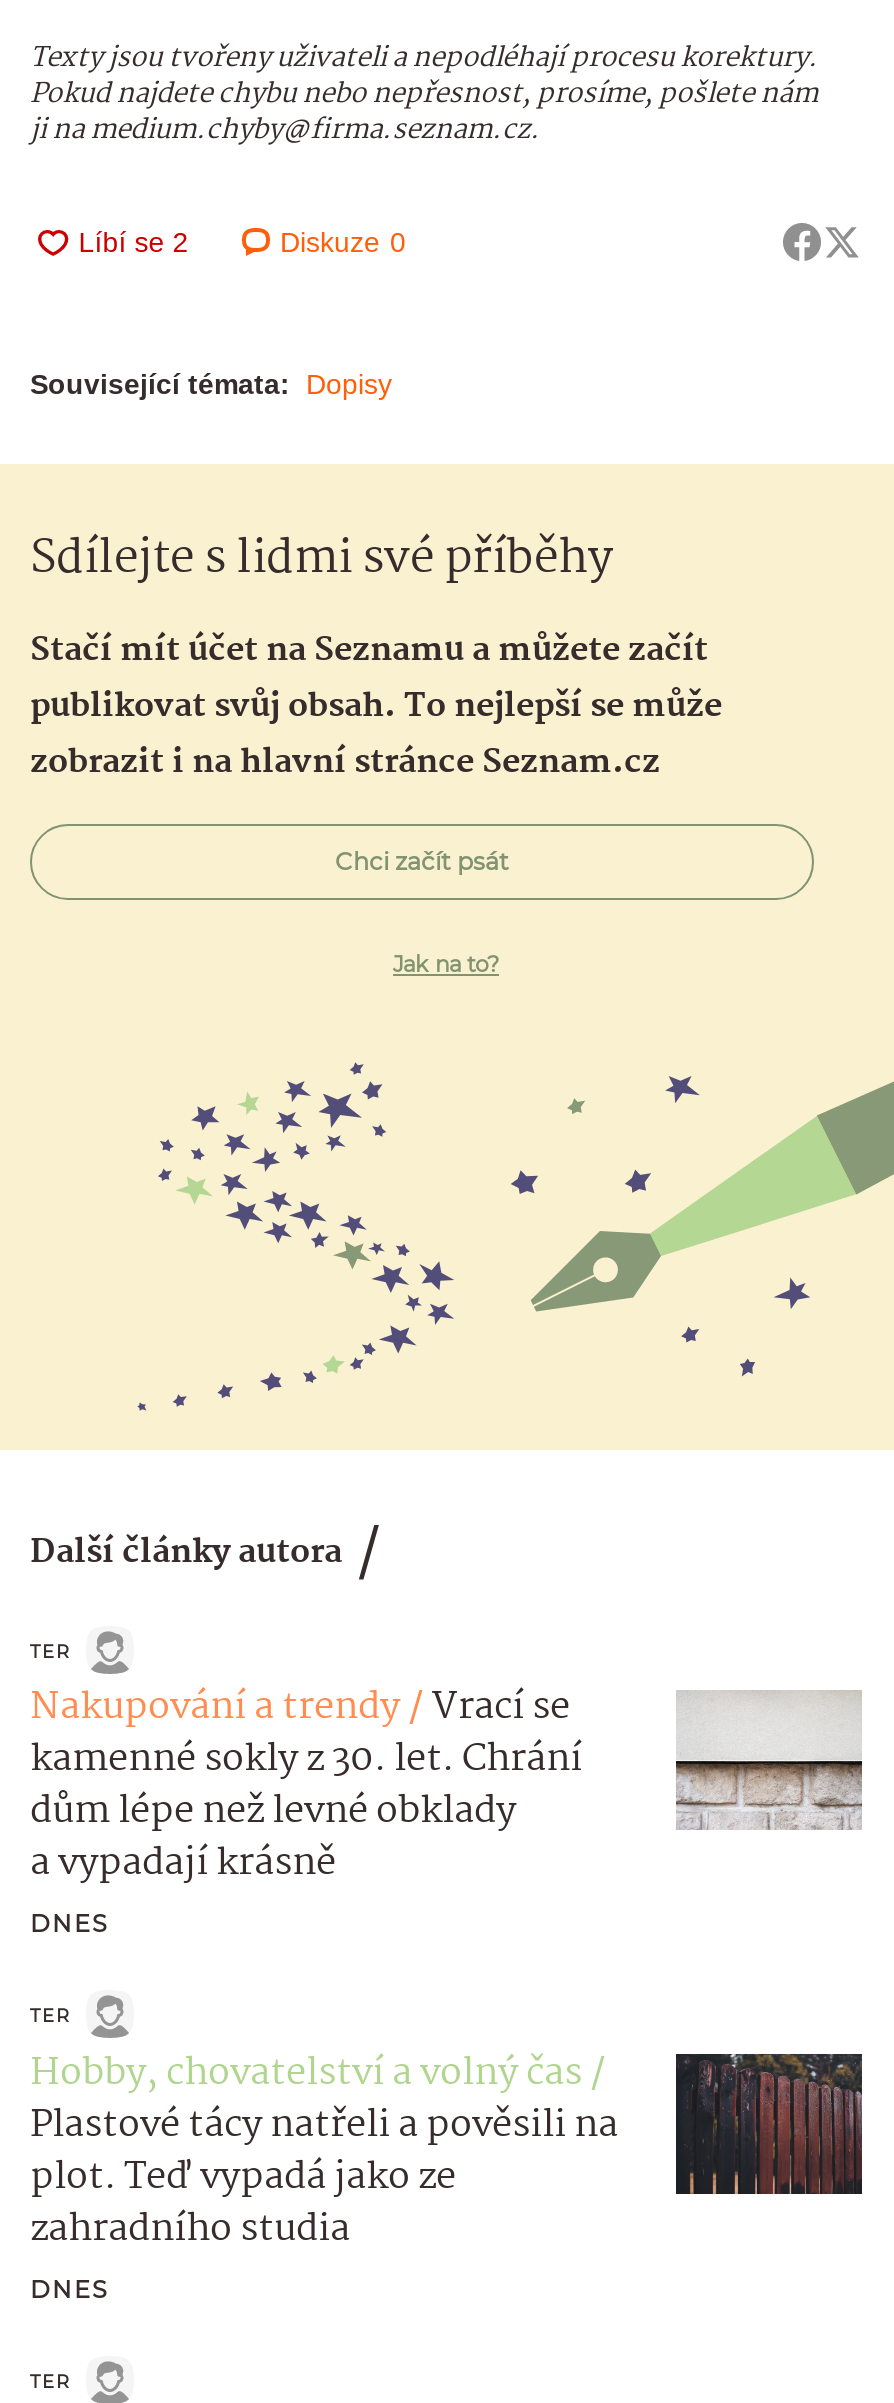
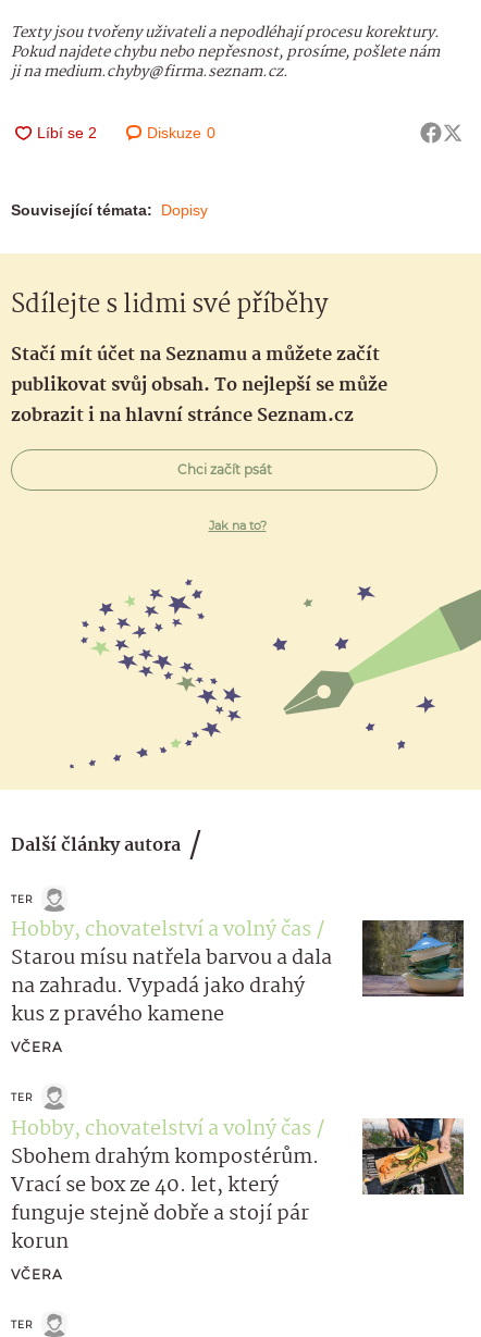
- Nakupování a trendy Vrací se
- kamenné sokly z 30. let. Chrání
- dům lépe než levné obklady
- a vypadají krásně
- DNES
+ Hobby, chovatelství a volný čas
+ Starou mísu natřela barvou a dala
+ na zahradu. Vypadá jako drahý
+ kus z pravého kamene
+ VČERA

- [image]
+ [image]

- [image]
- Plastové tácy natřeli a pověsili na
- plot. Teď vypadá jako ze
- zahradního studia
- DNES
+ [image]
+ Sbohem drahým kompostérům.
+ Vrací se box ze 40. let, který
+ funguje stejně dobře a stojí pár
+ korun
+ VČERA
